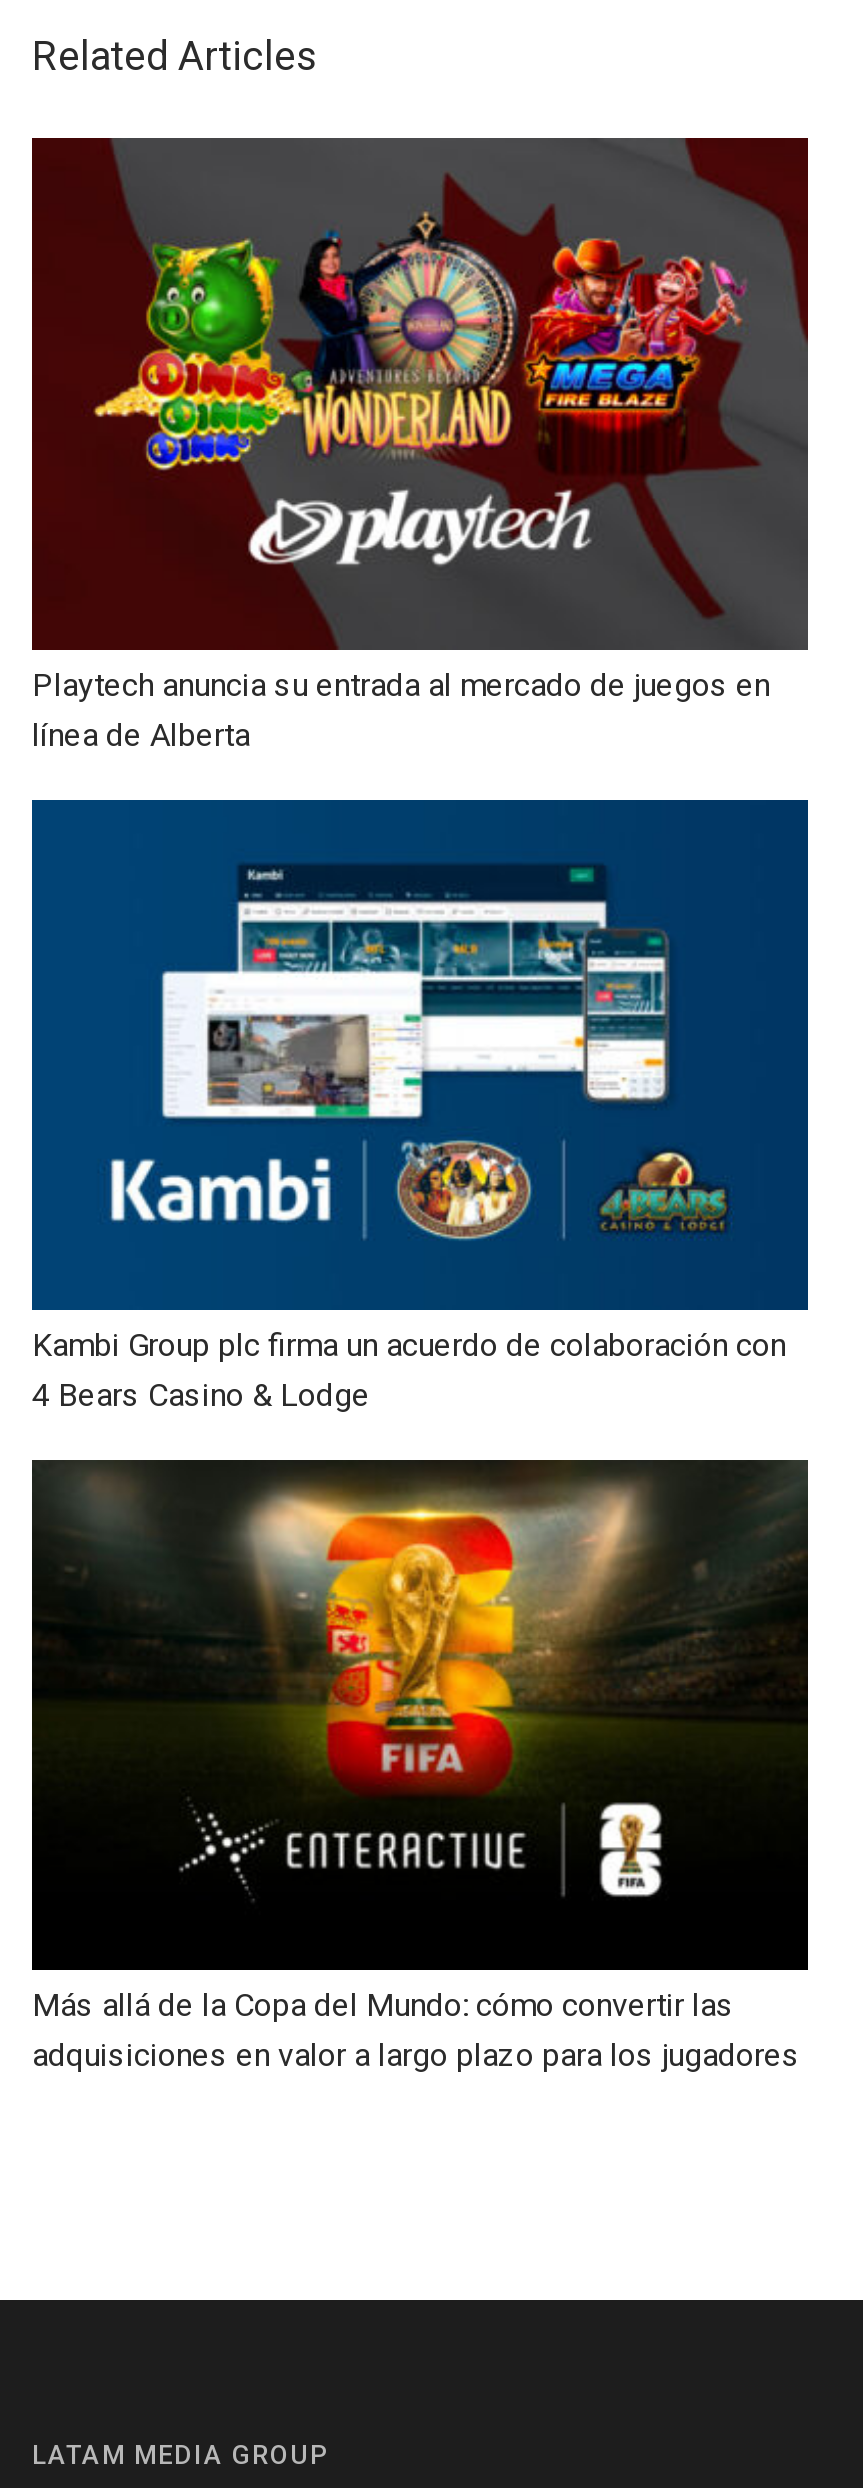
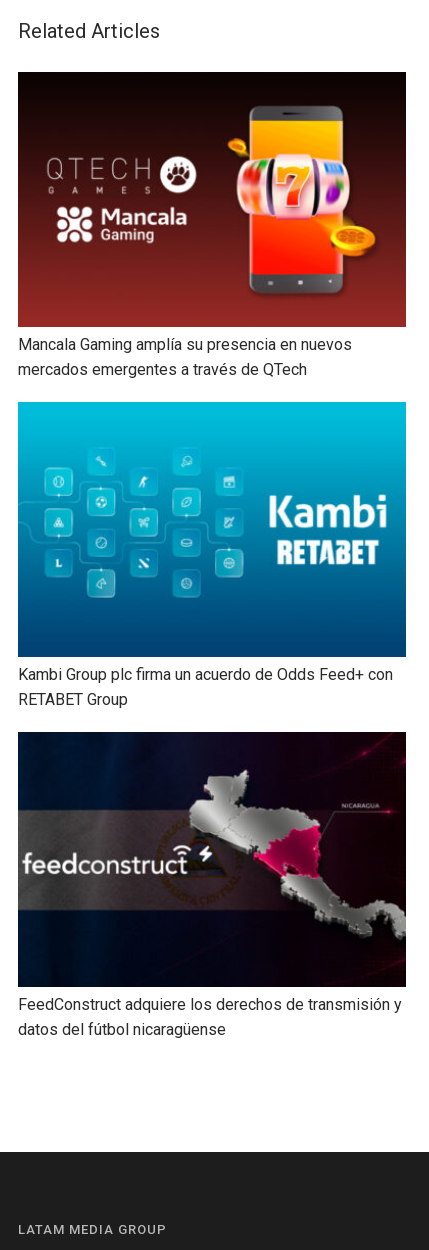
- [image]
- Playtech anuncia su entrada al mercado de juegos en
- línea de Alberta
+ [image]
+ Mancala Gaming amplía su presencia en nuevos
+ mercados emergentes a través de QTech

- [image]
+ [image]

- Kambi Group plc firma un acuerdo de colaboración con
- 4 Bears Casino & Lodge
+ Kambi Group plc firma un acuerdo de Odds Feed+ con
+ RETABET Group

- [image]
- Más allá de la Copa del Mundo: cómo convertir las
- adquisiciones en valor a largo plazo para los jugadores
+ [image]
+ FeedConstruct adquiere los derechos de transmisión y
+ datos del fútbol nicaragüense
